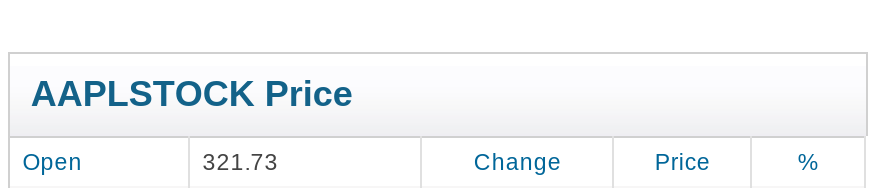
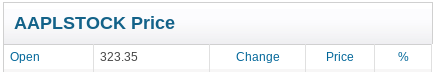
- 321.73
+ 323.35
